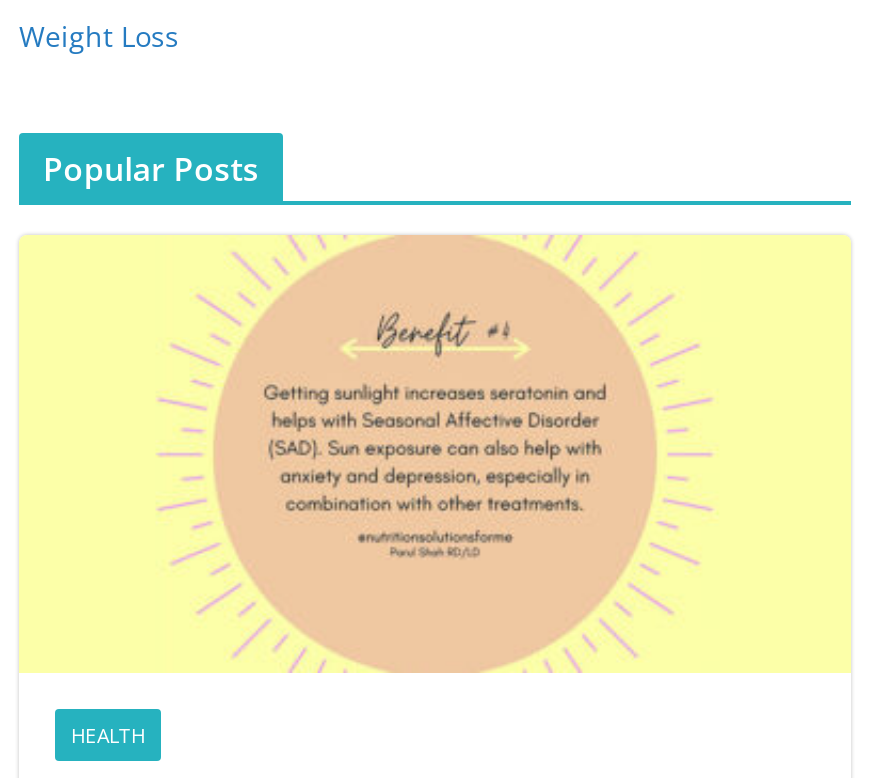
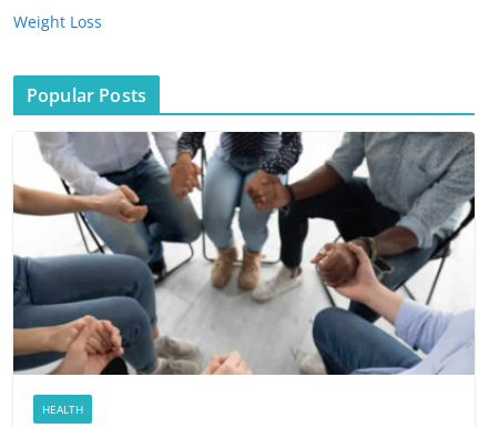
- [image]
+ [image]
